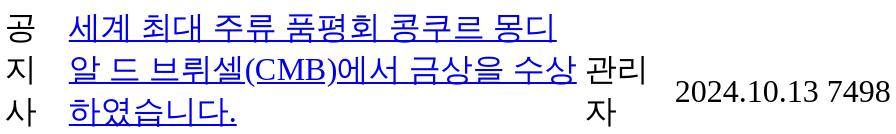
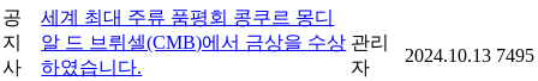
- 2024.10.13 7498
+ 2024.10.13 7495
